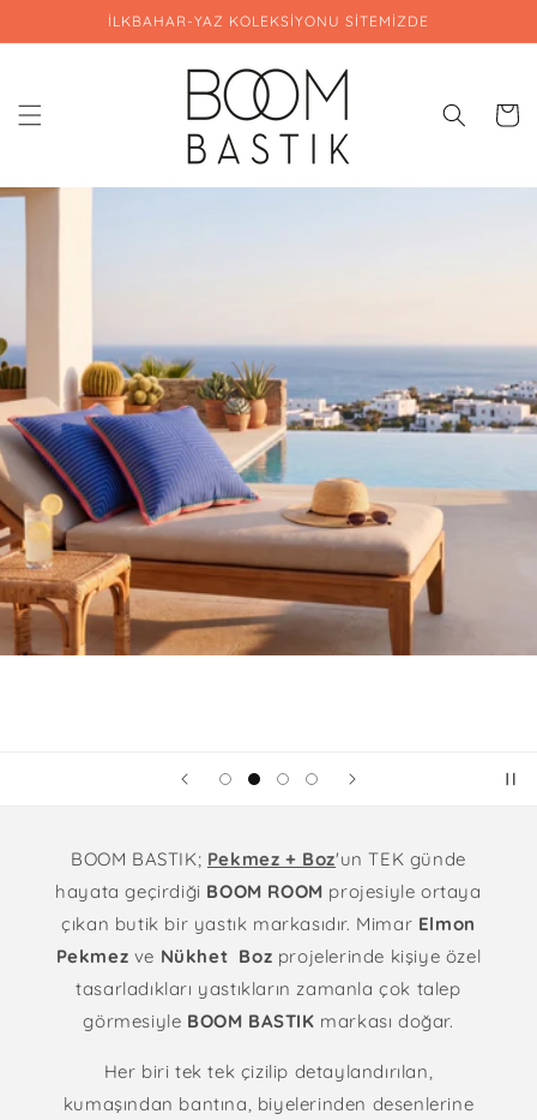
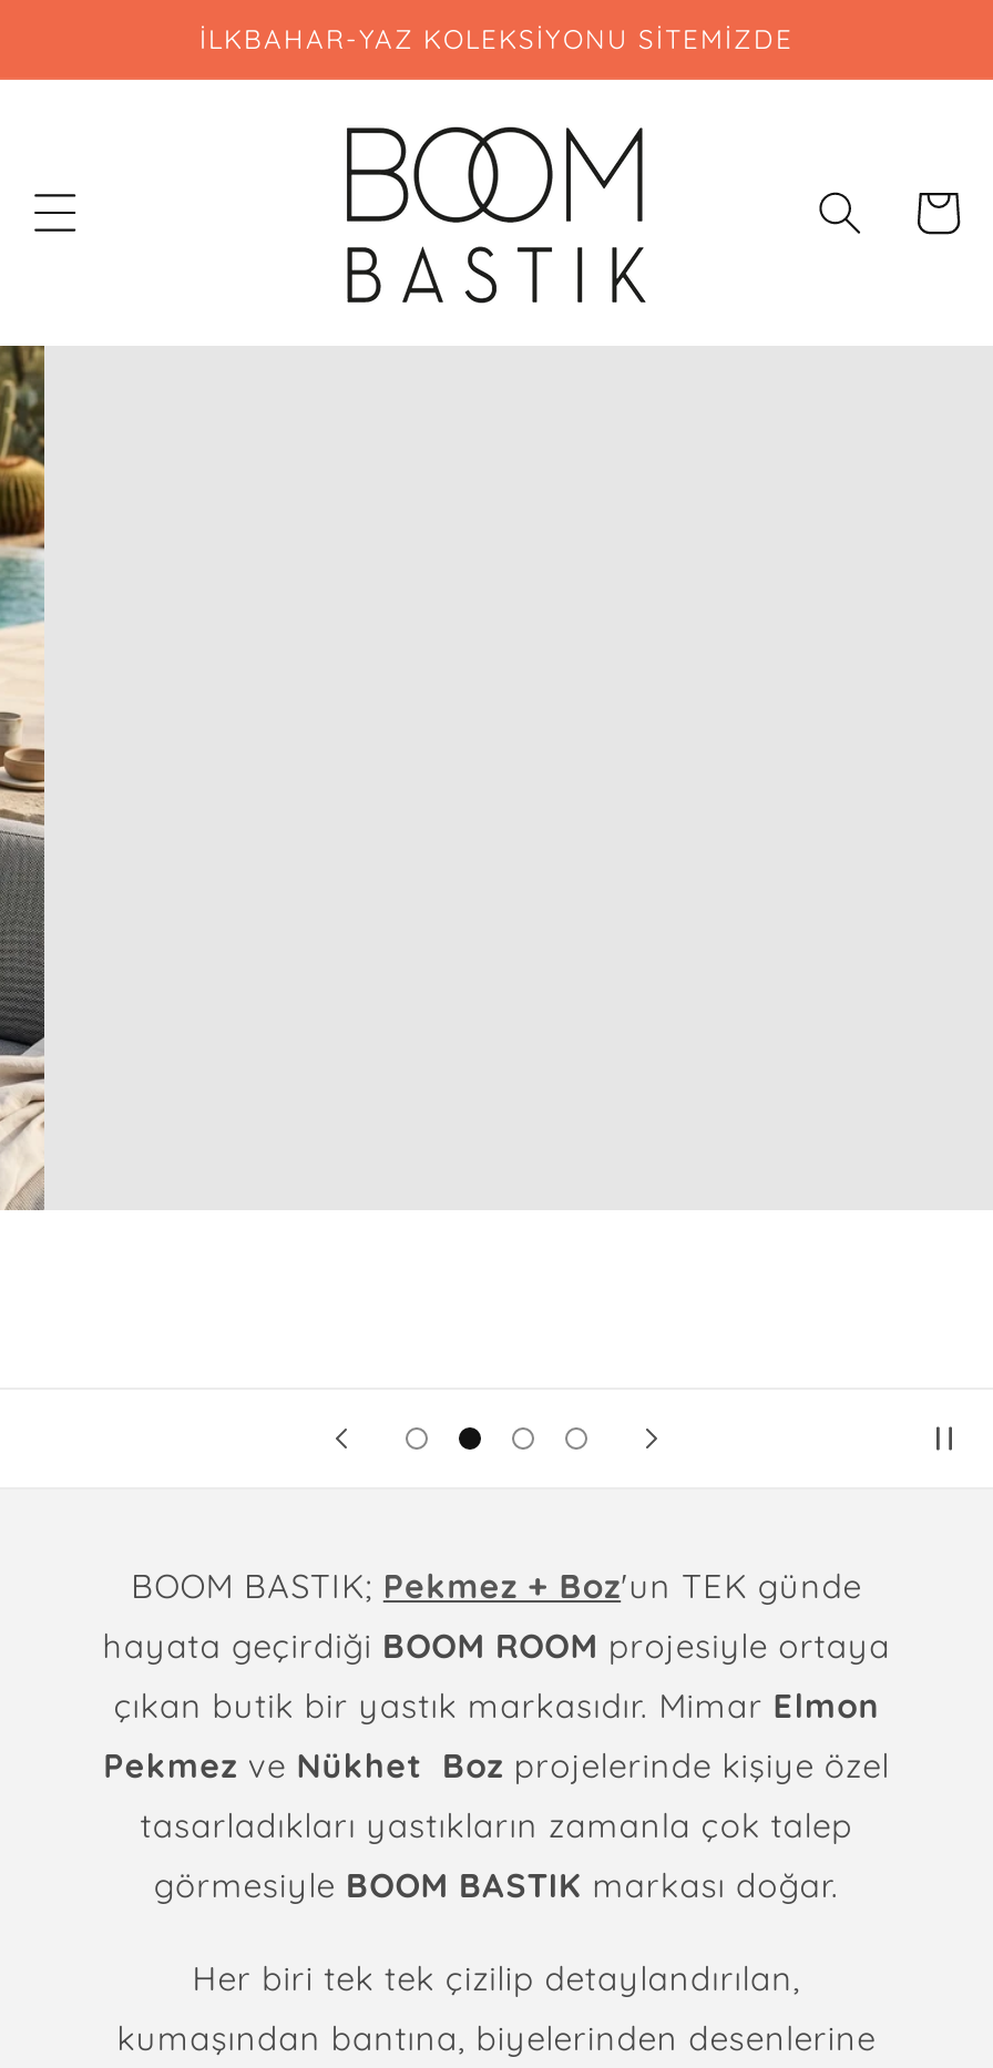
- [image]
